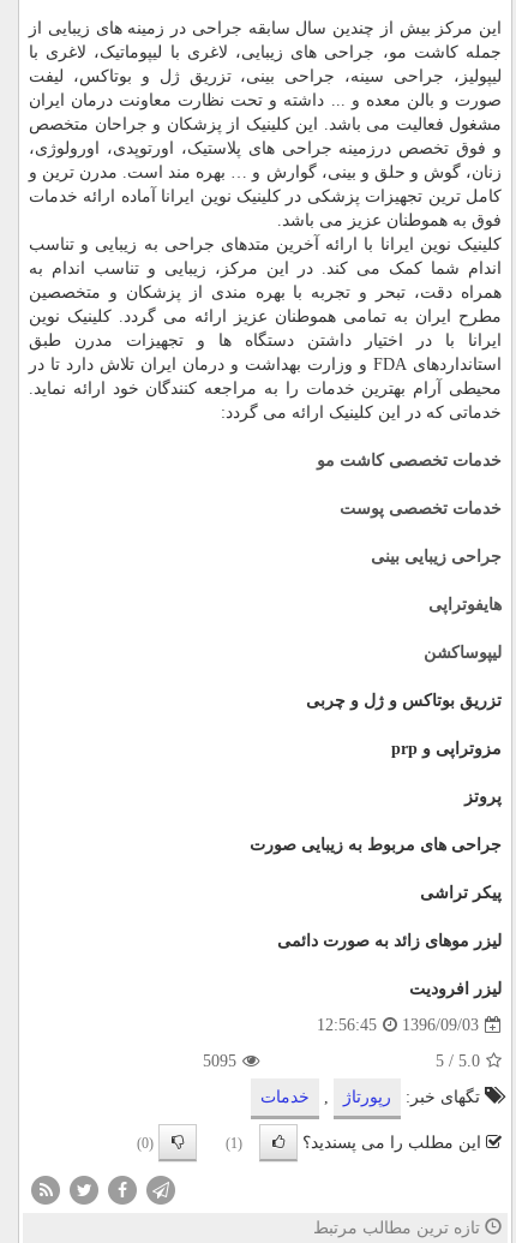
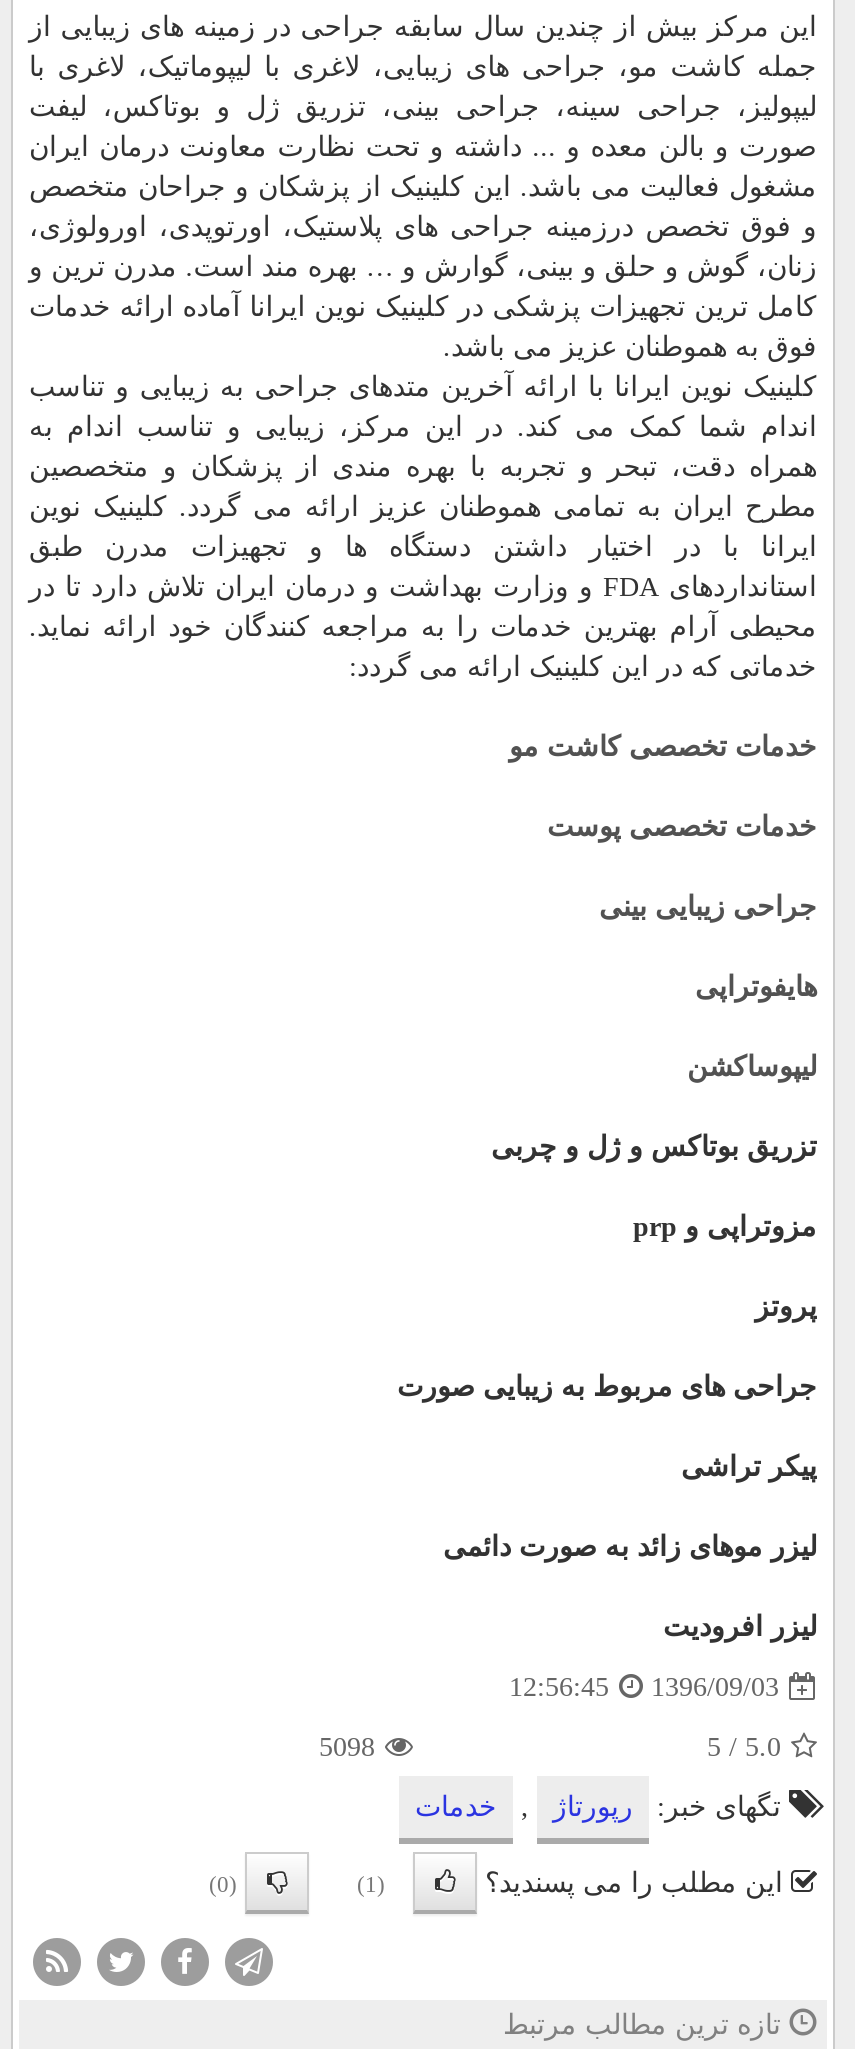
- 5095
+ 5098
